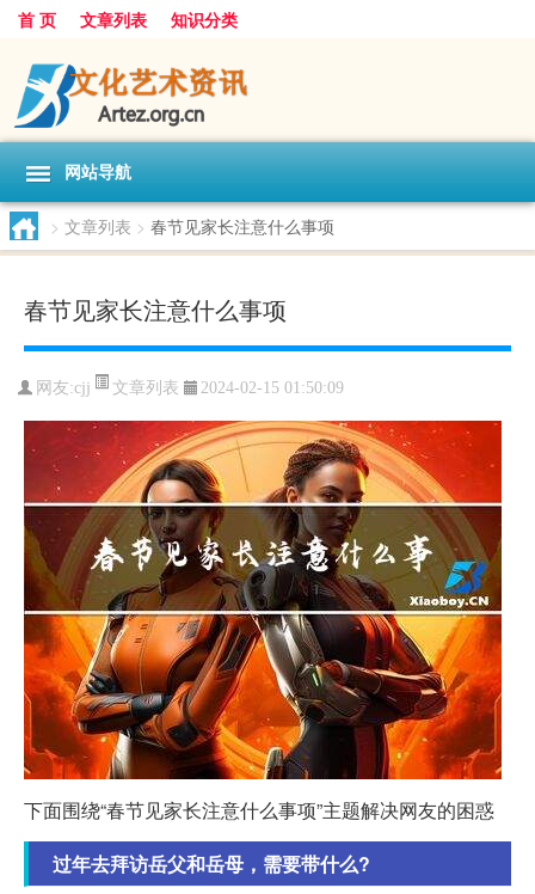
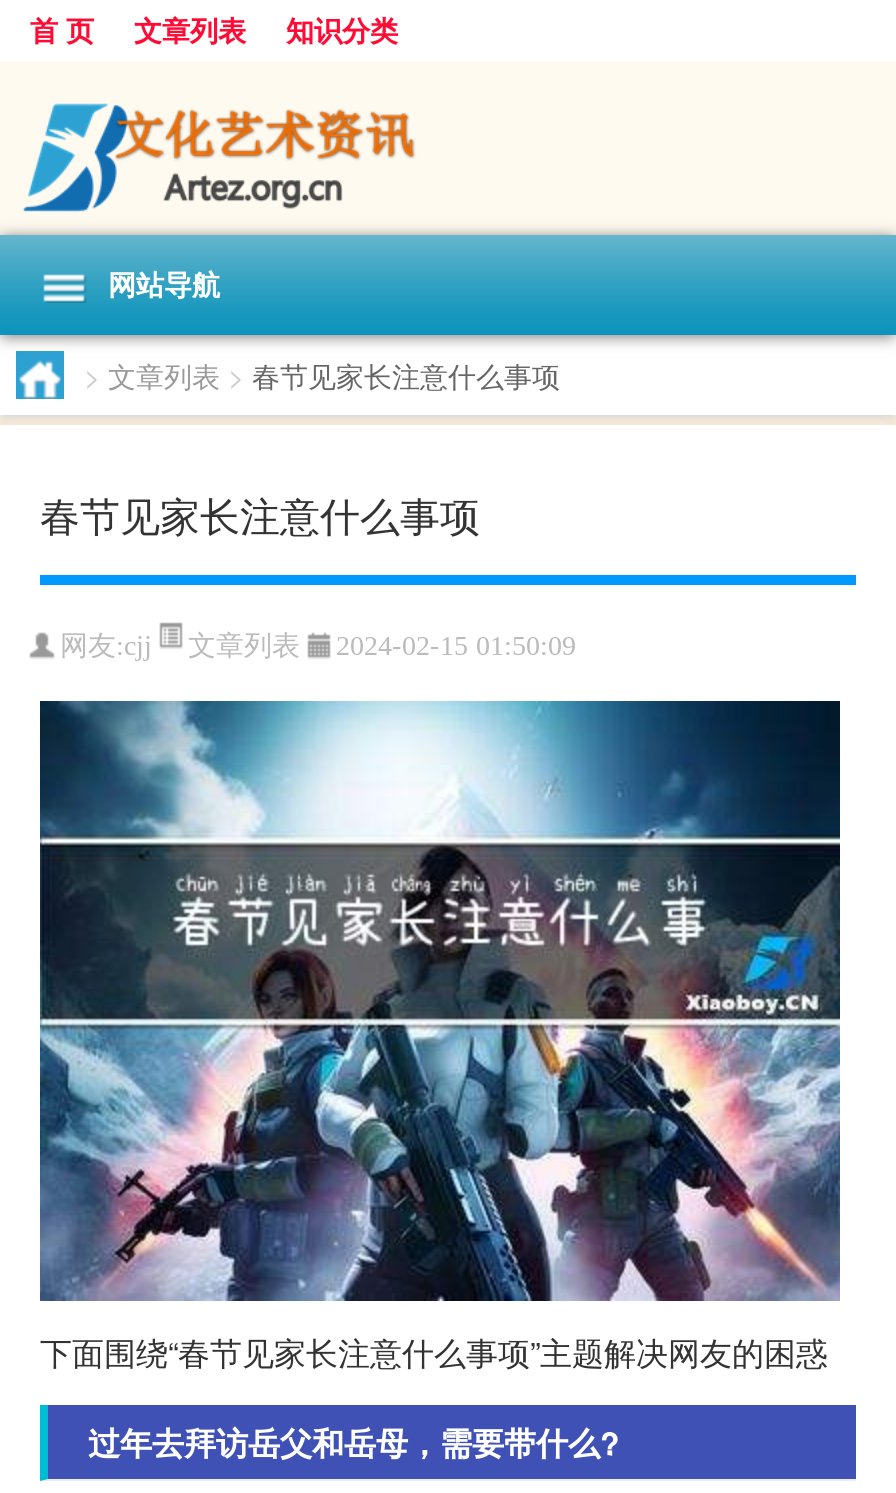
- [image]
+ [image]
